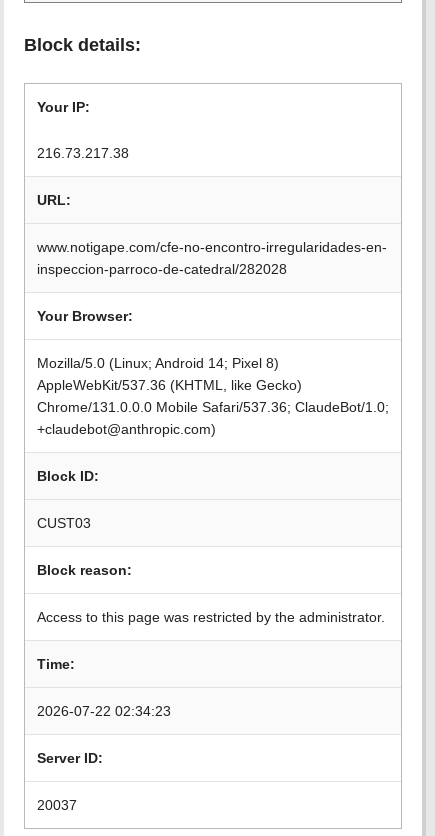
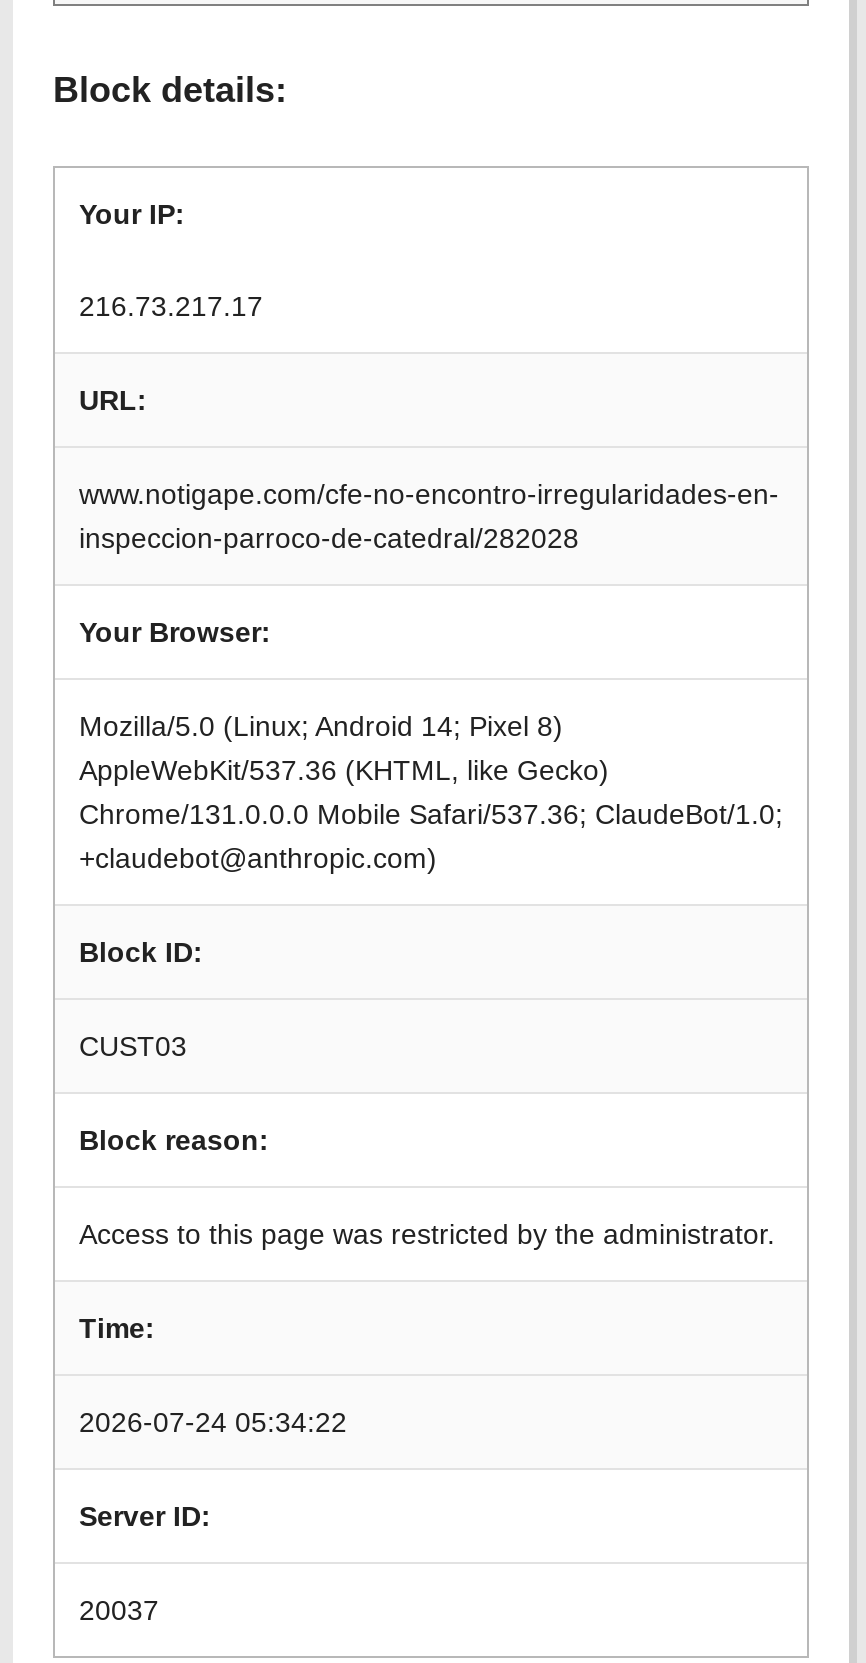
- 216.73.217.38
+ 216.73.217.17

- 2026-07-22 02:34:23
+ 2026-07-24 05:34:22
